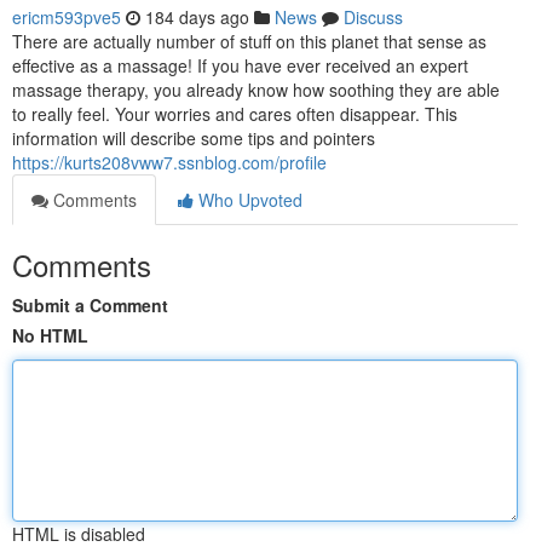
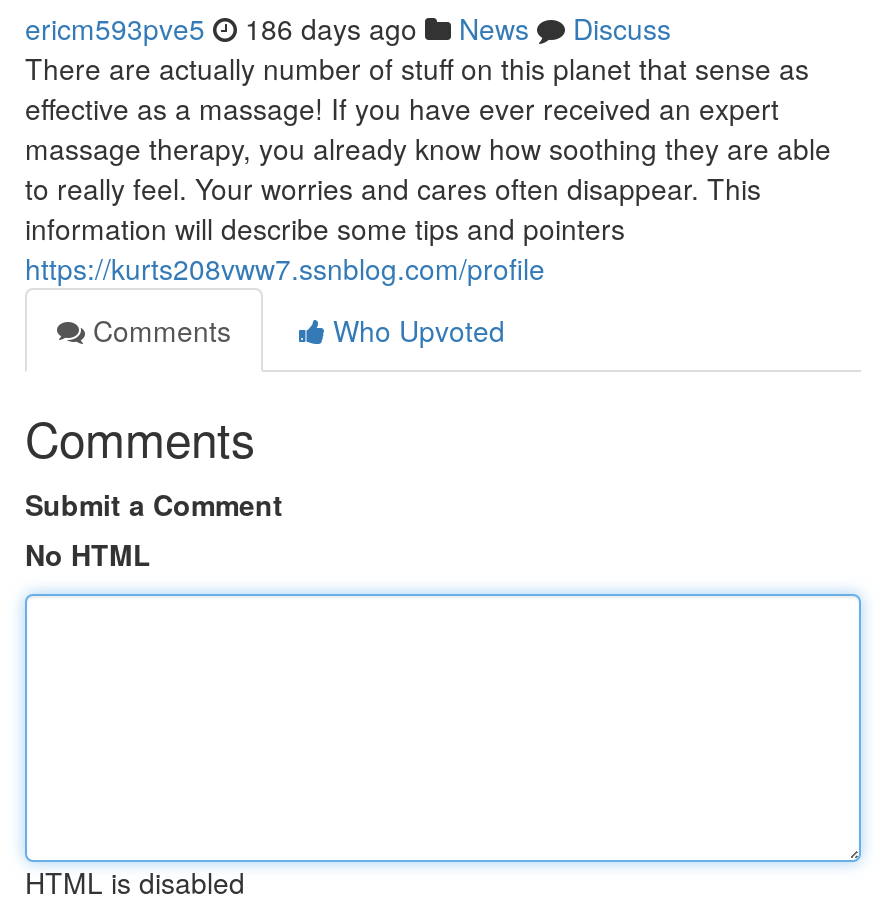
- ericm593pve5 184 days ago News Discuss
+ ericm593pve5 186 days ago News Discuss
